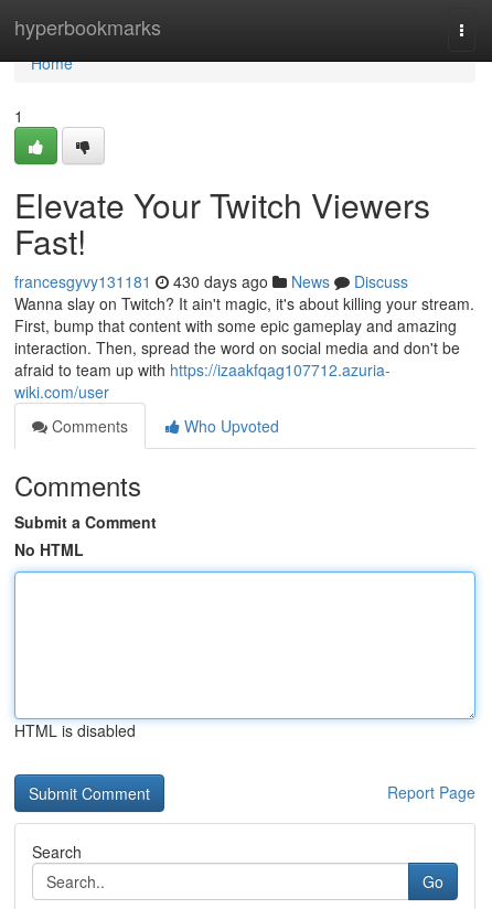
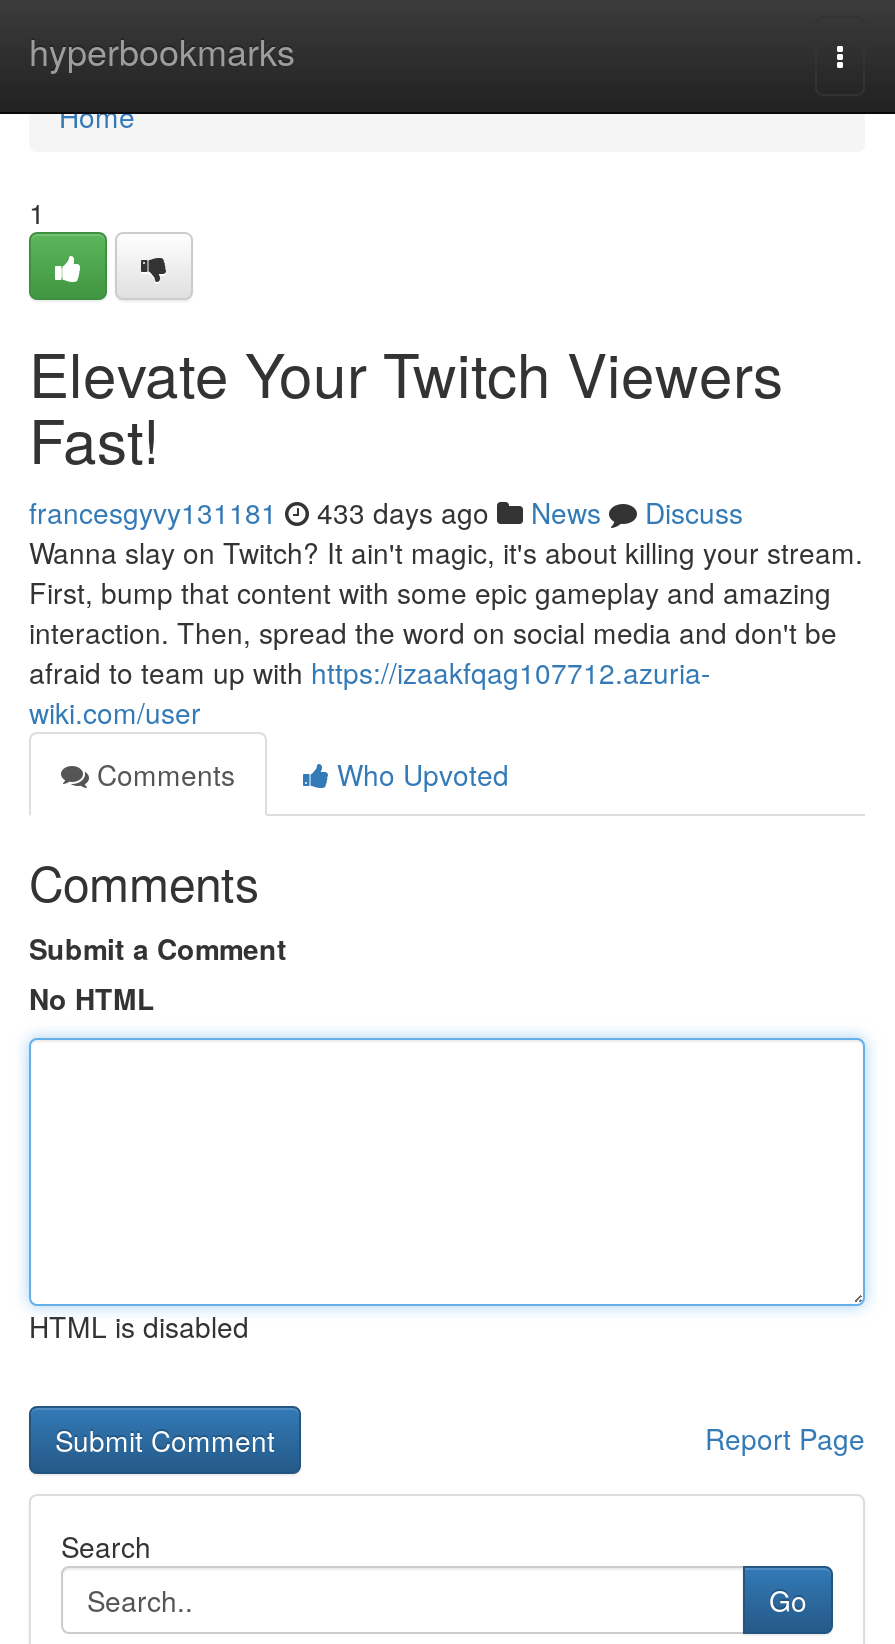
- francesgyvy131181 430 days ago News Discuss
+ francesgyvy131181 433 days ago News Discuss
